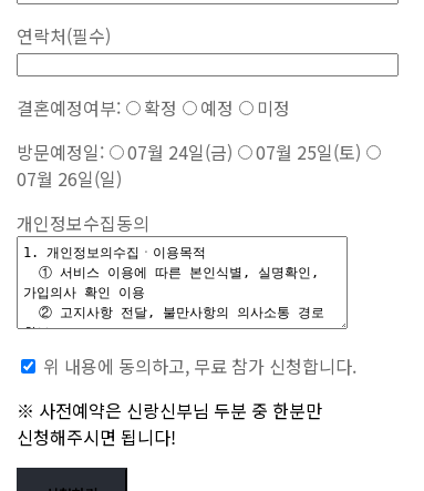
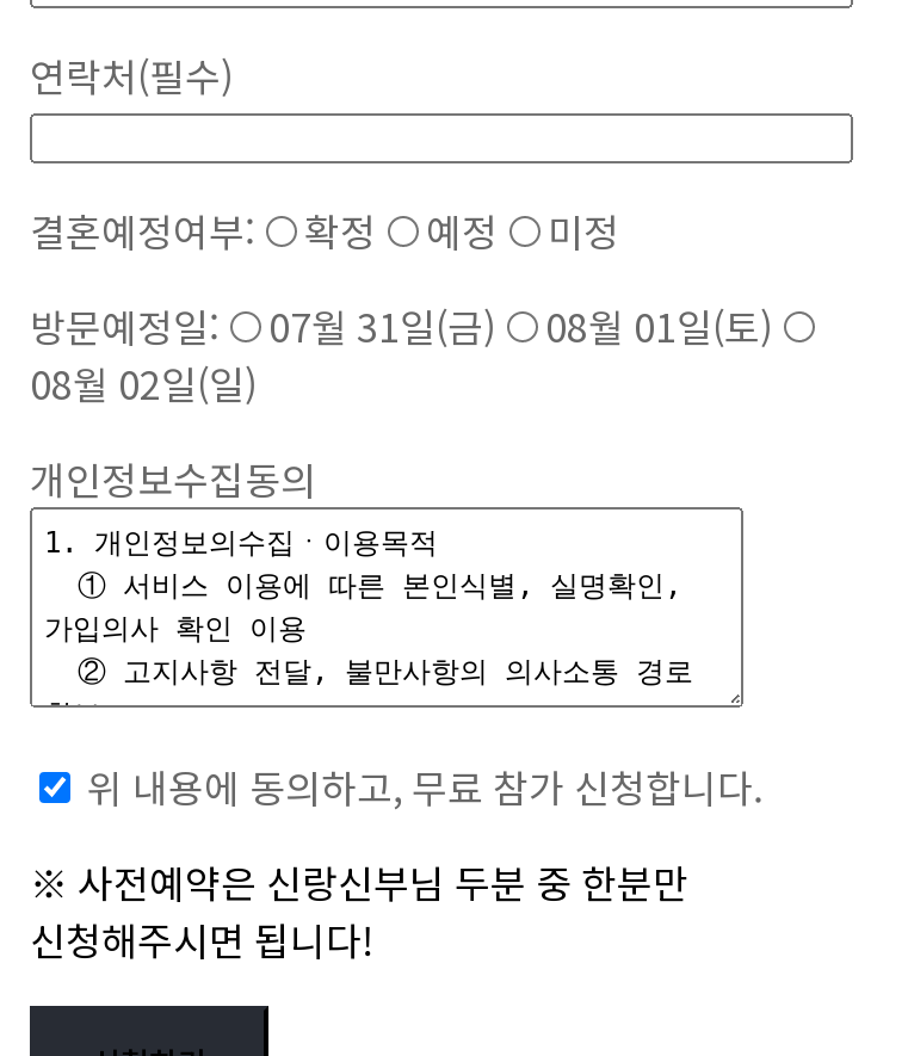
- 07월 24일(금)
- 07월 25일(토)
- 07월 26일(일)
+ 07월 31일(금)
+ 08월 01일(토)
+ 08월 02일(일)
